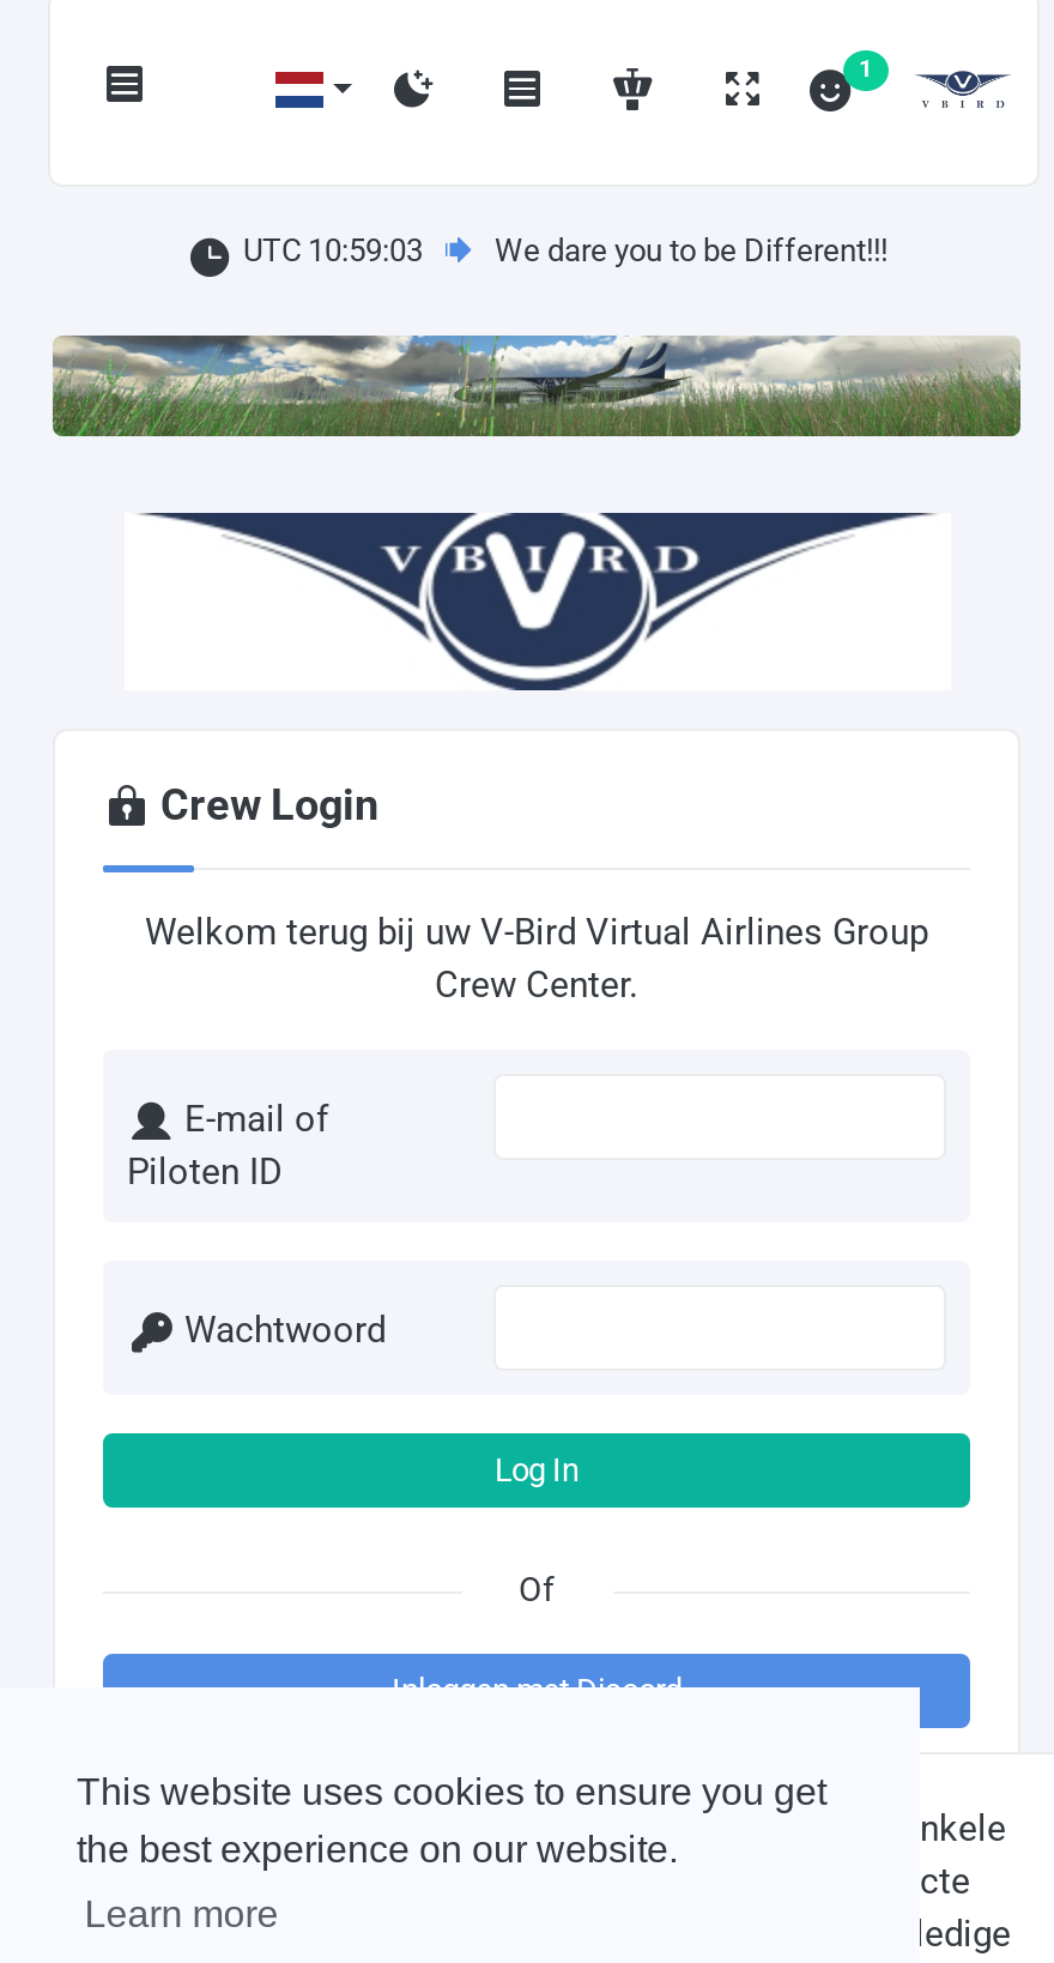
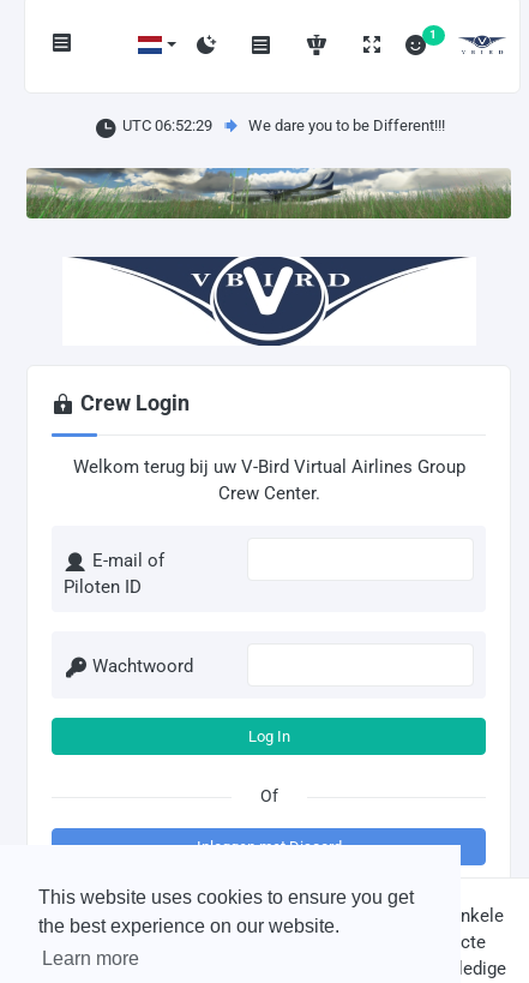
- UTC 10:59:03 We dare you to be Different!!!
+ UTC 06:52:29 We dare you to be Different!!!
